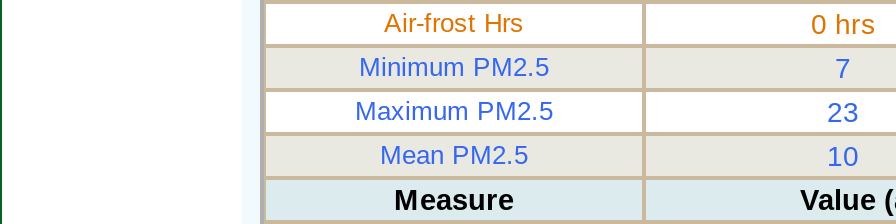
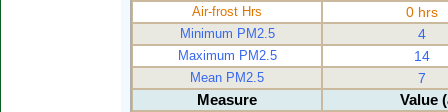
- 7
+ 4

- 23
+ 14

- 10
+ 7
